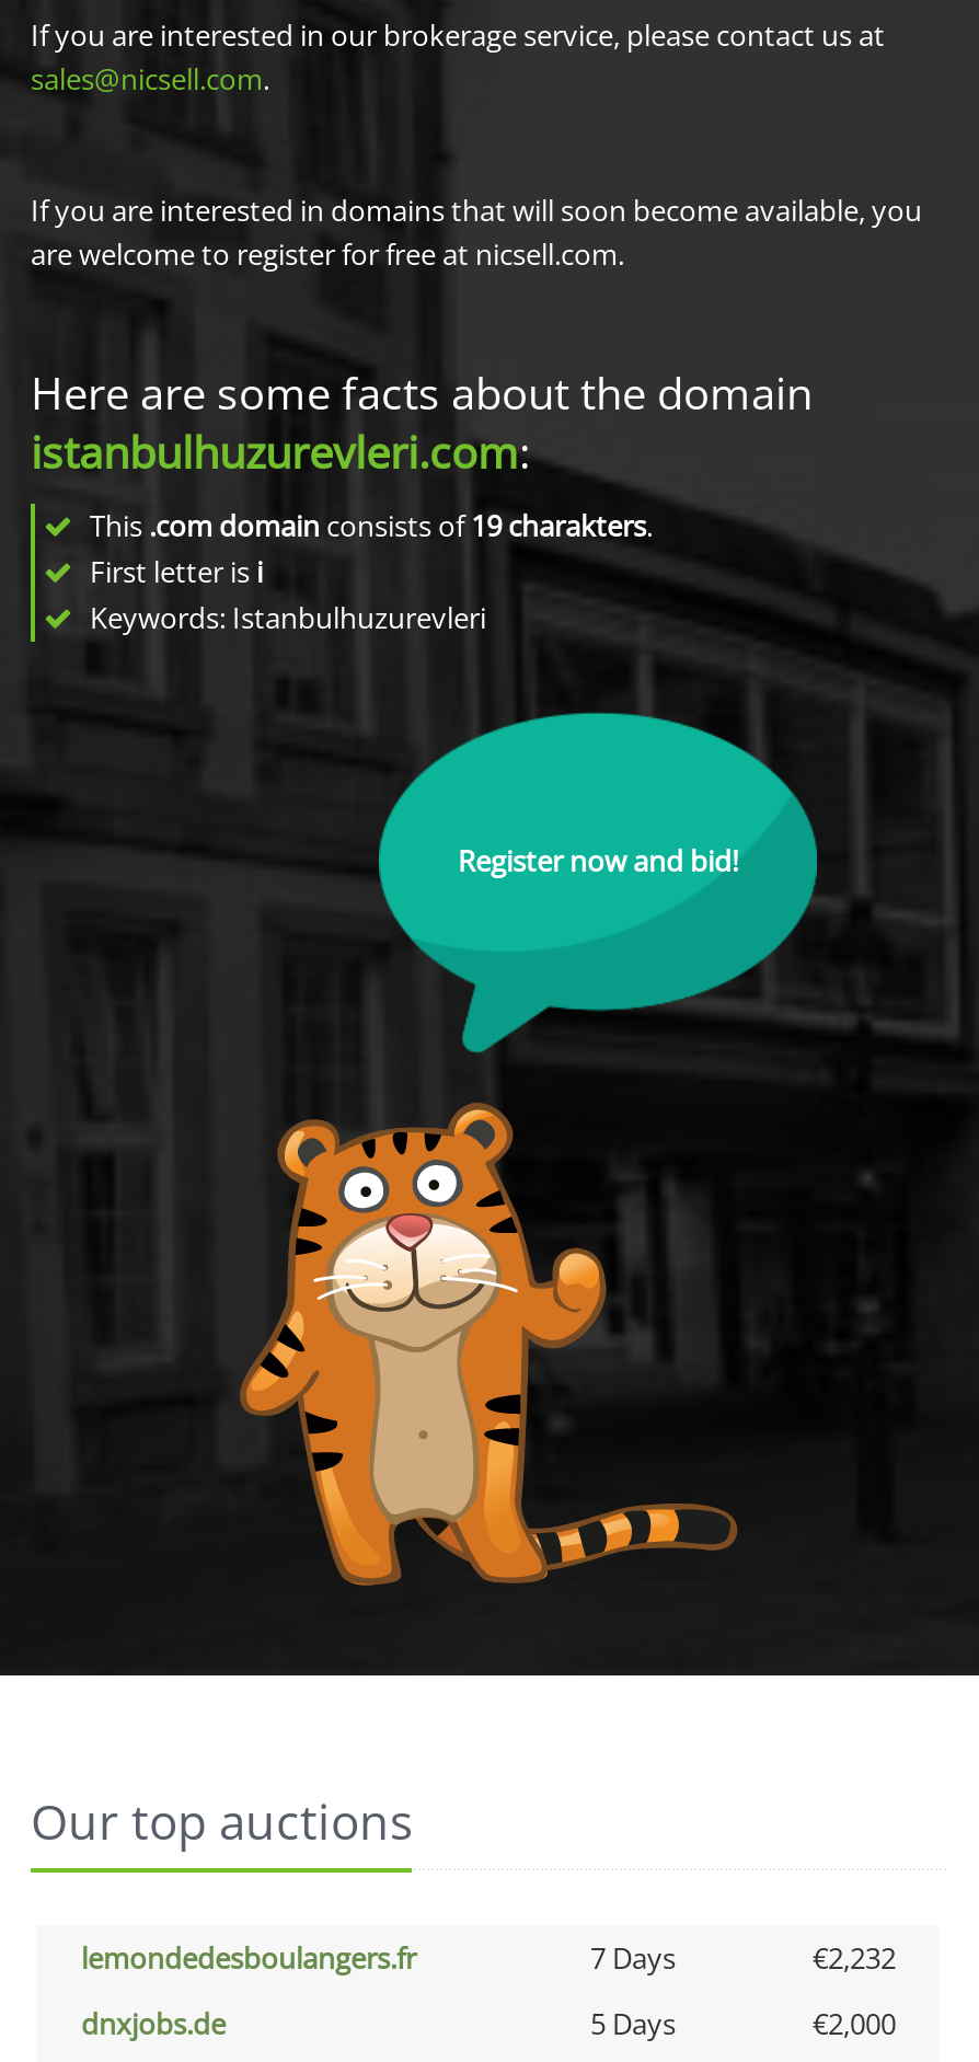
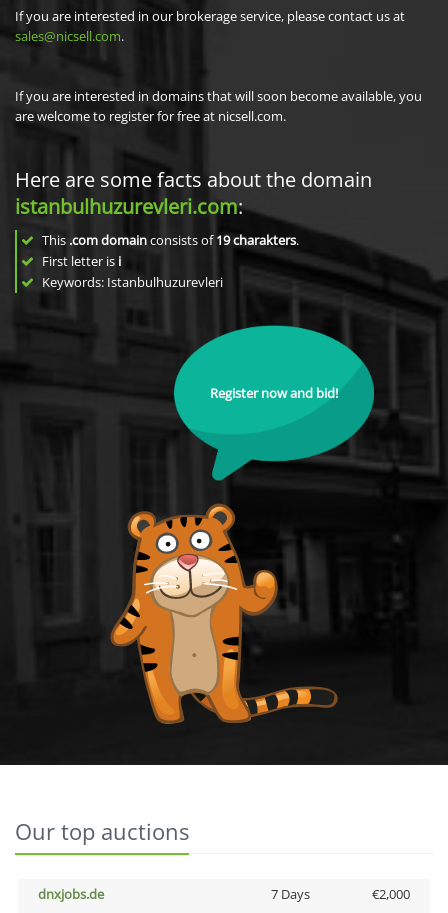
- lemondedesboulangers.fr
- 7 Days
- €2,232

- 5 Days
+ 7 Days
